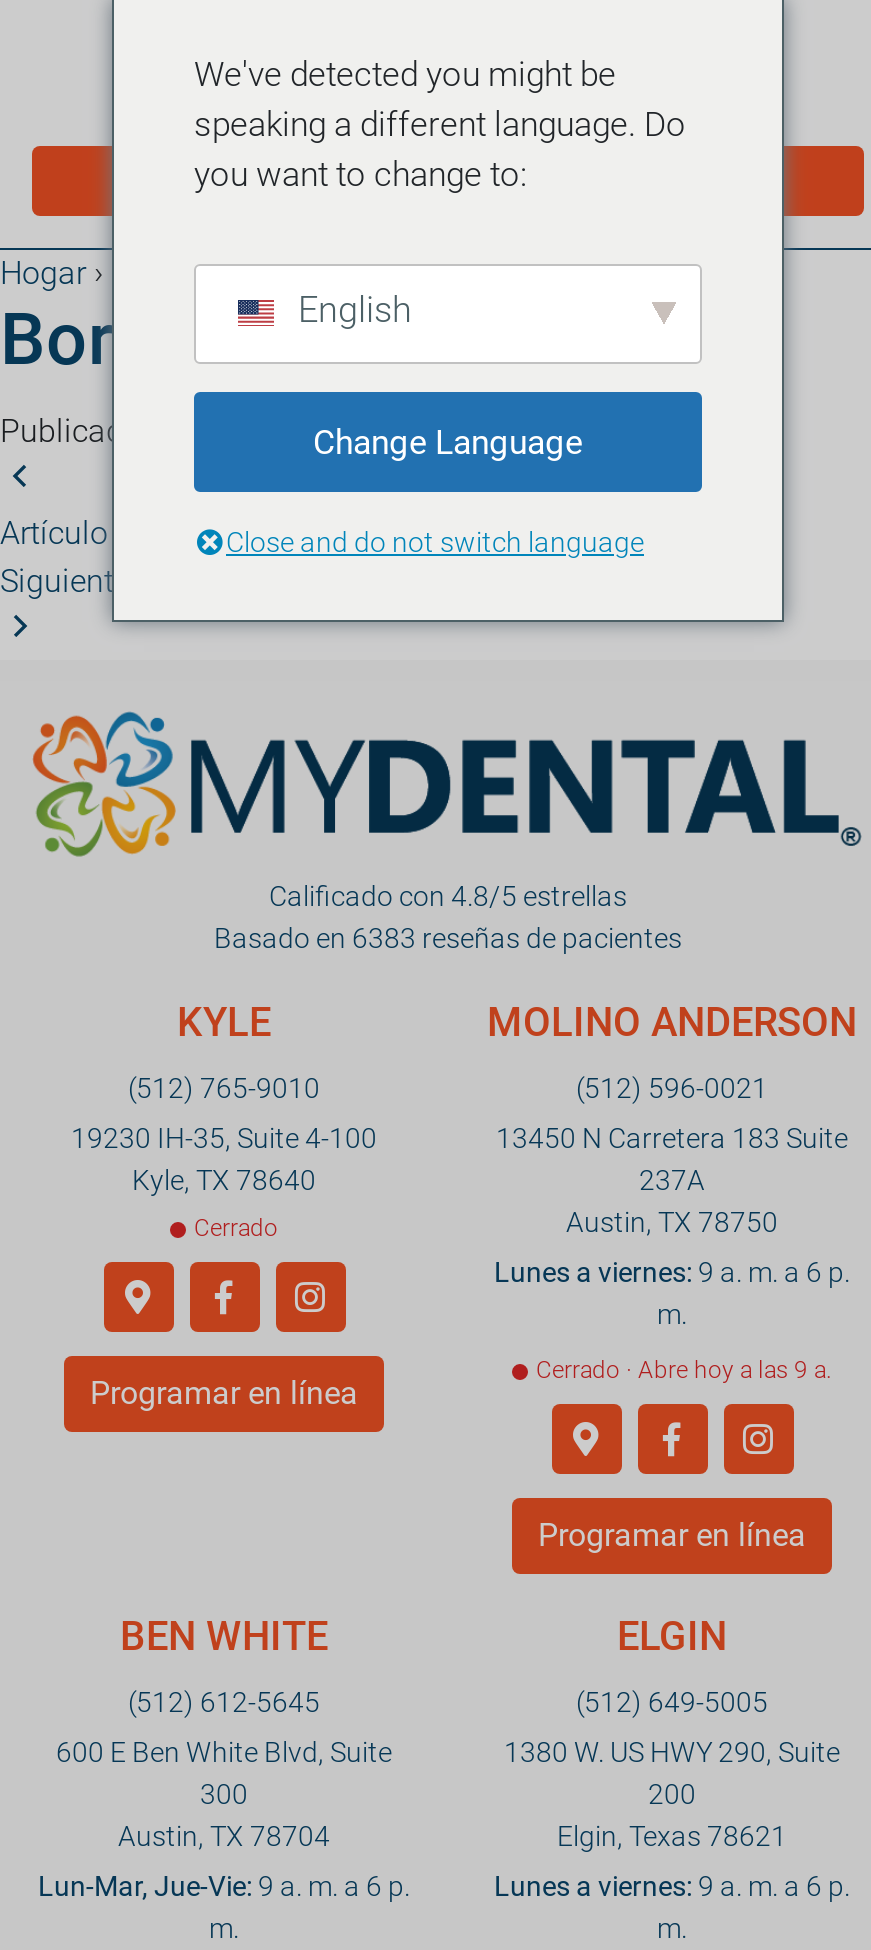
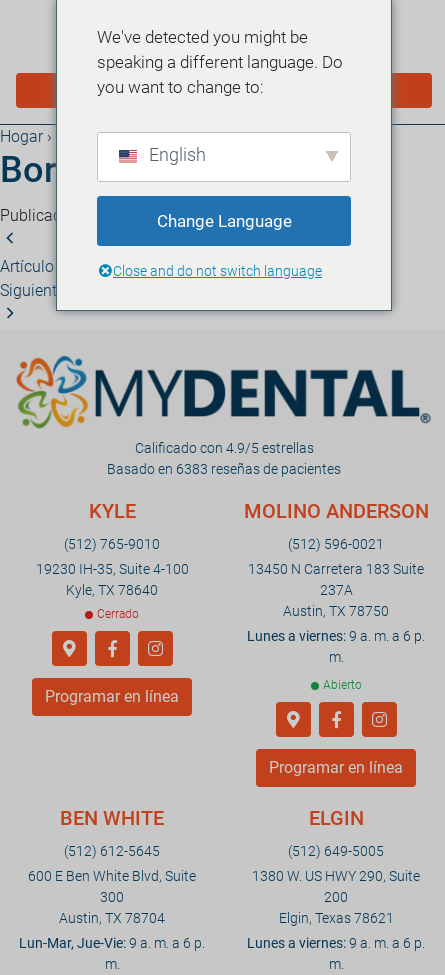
- Calificado con 4.8/5 estrellas
+ Calificado con 4.9/5 estrellas

- Cerrado · Abre hoy a las 9 a.
+ Abierto
